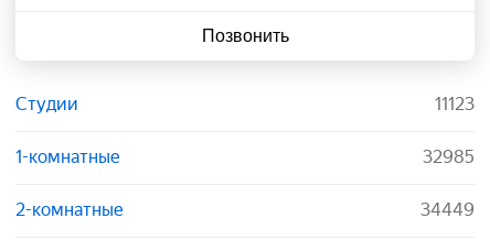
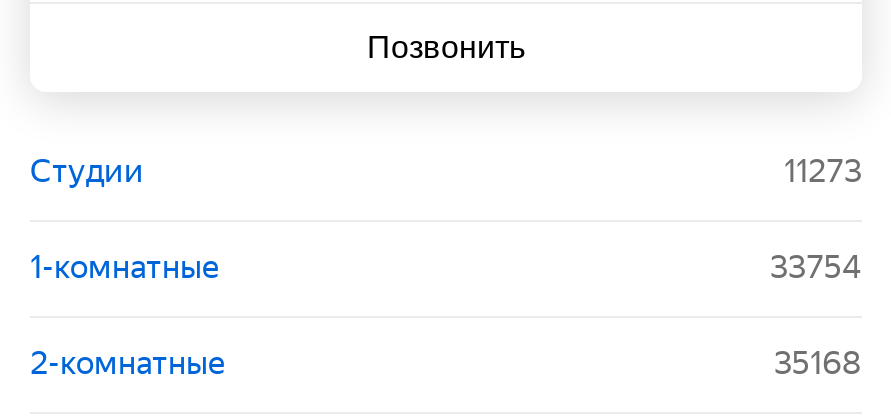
- 11123
+ 11273

- 32985
+ 33754

- 34449
+ 35168
